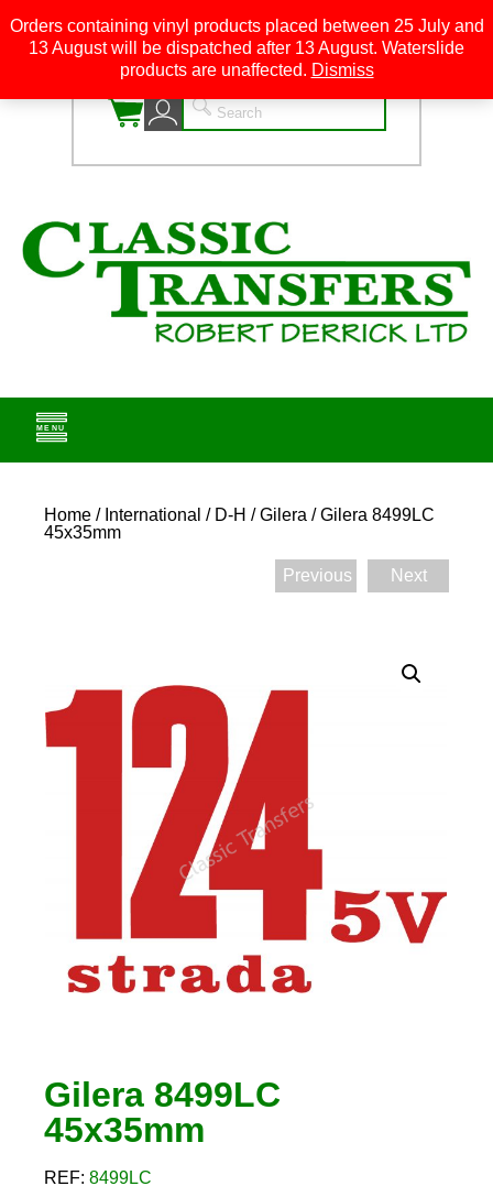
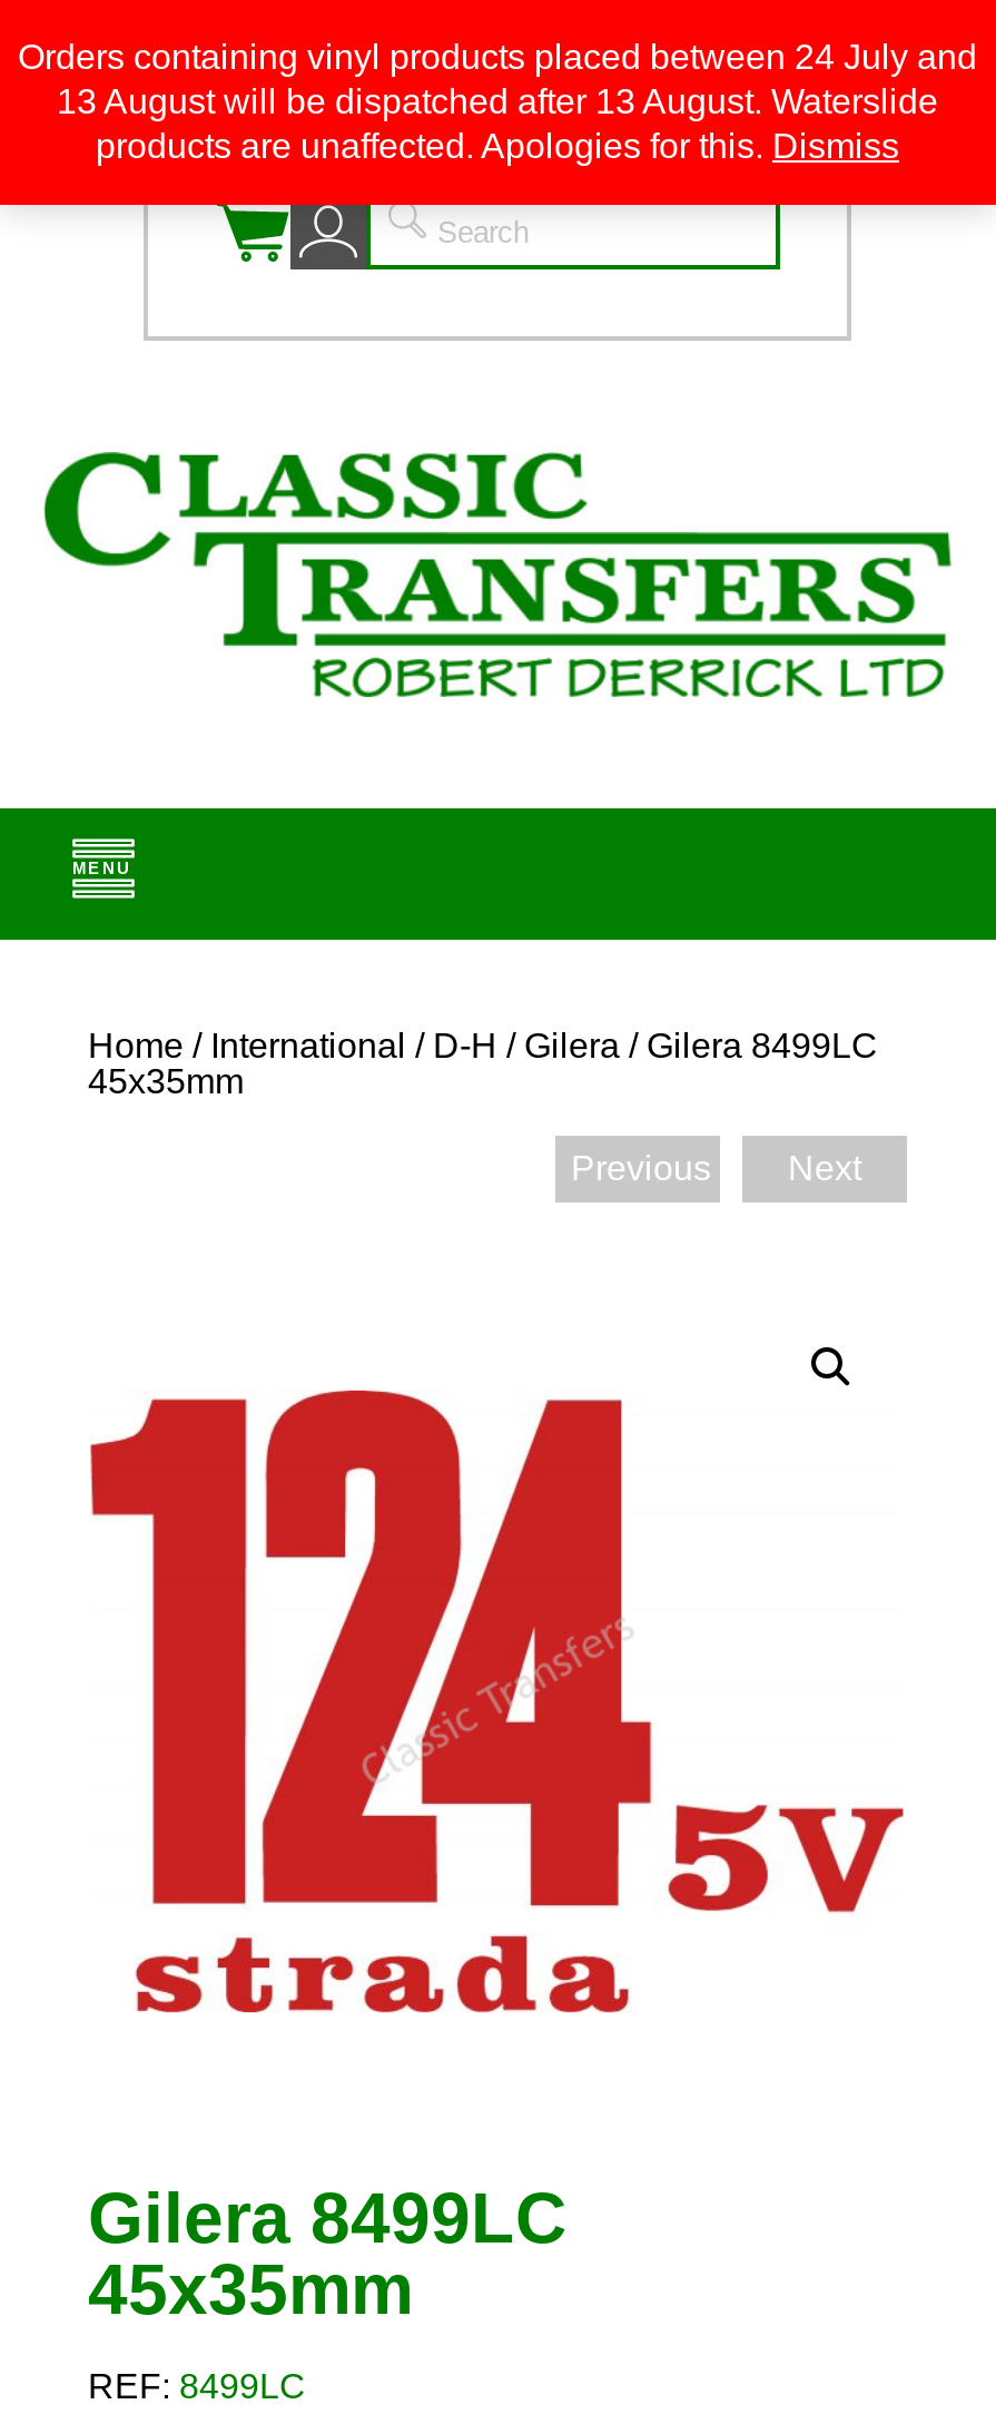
- Orders containing vinyl products placed between 25 July and
+ Orders containing vinyl products placed between 24 July and

- products are unaffected. Dismiss
+ products are unaffected. Apologies for this. Dismiss
